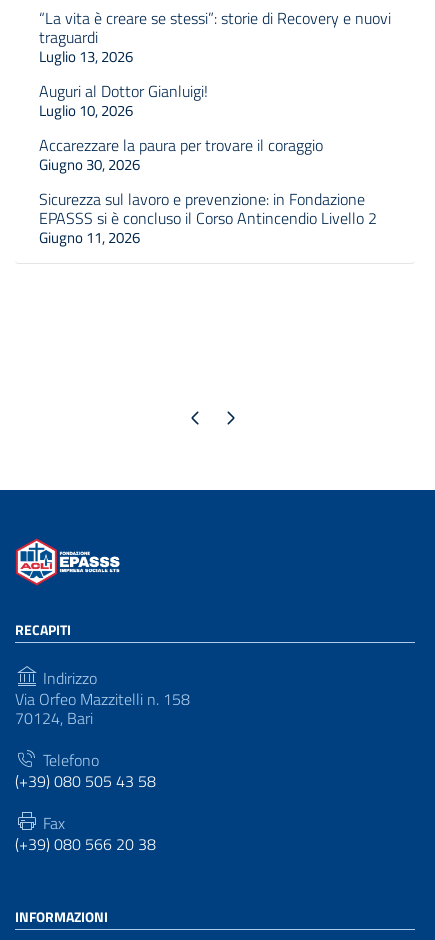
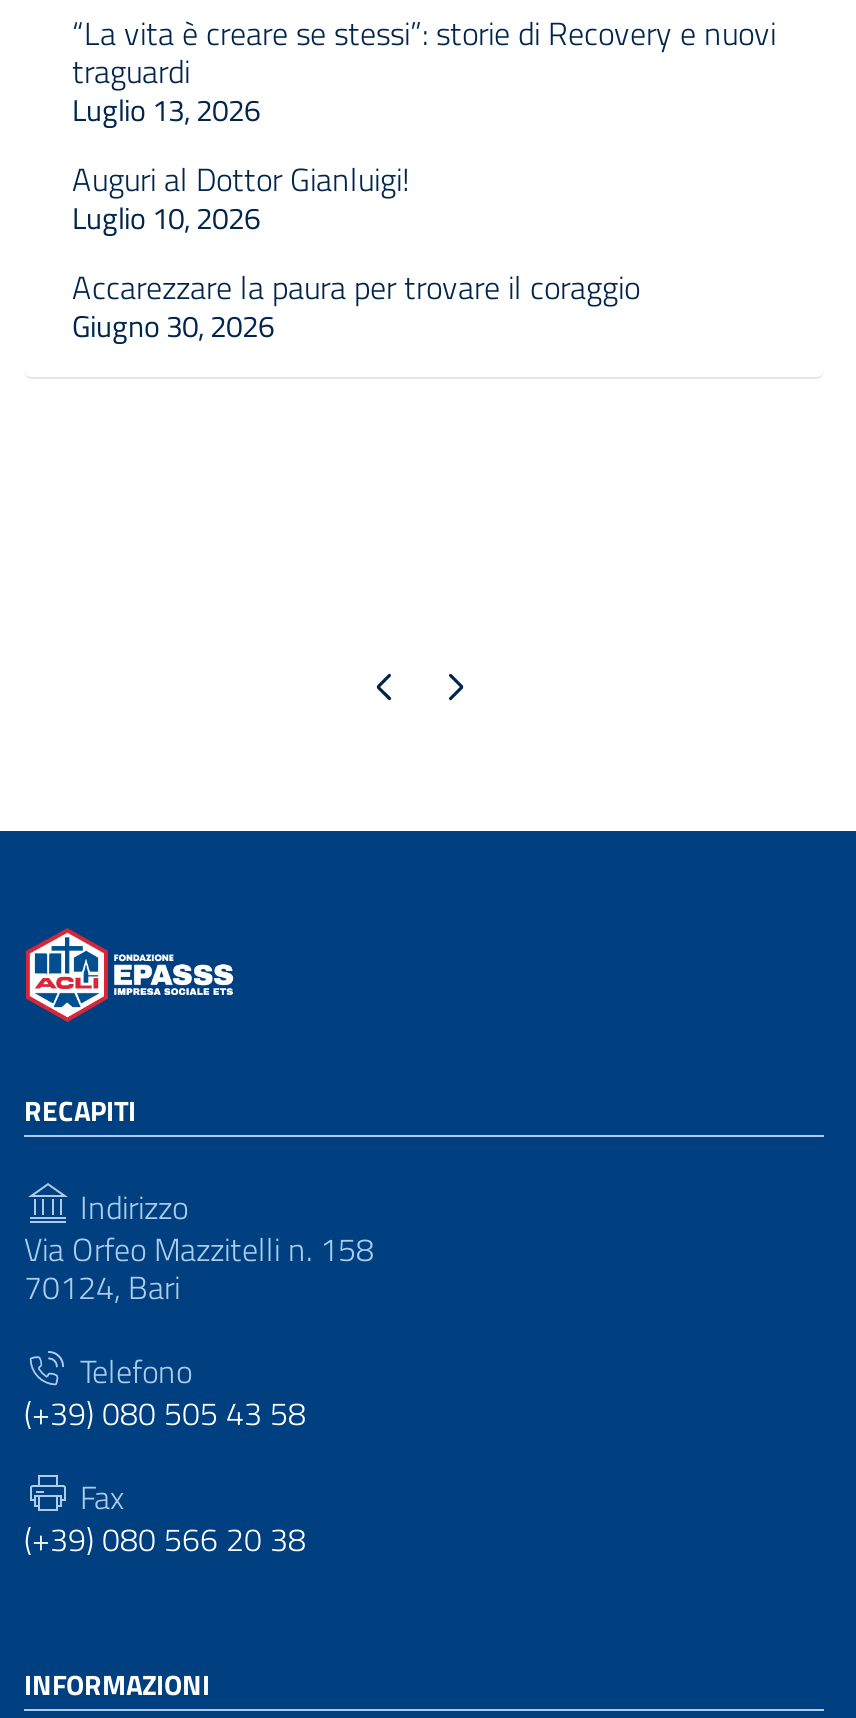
- Sicurezza sul lavoro e prevenzione: in Fondazione
- EPASSS si è concluso il Corso Antincendio Livello 2
- Giugno 11, 2026
